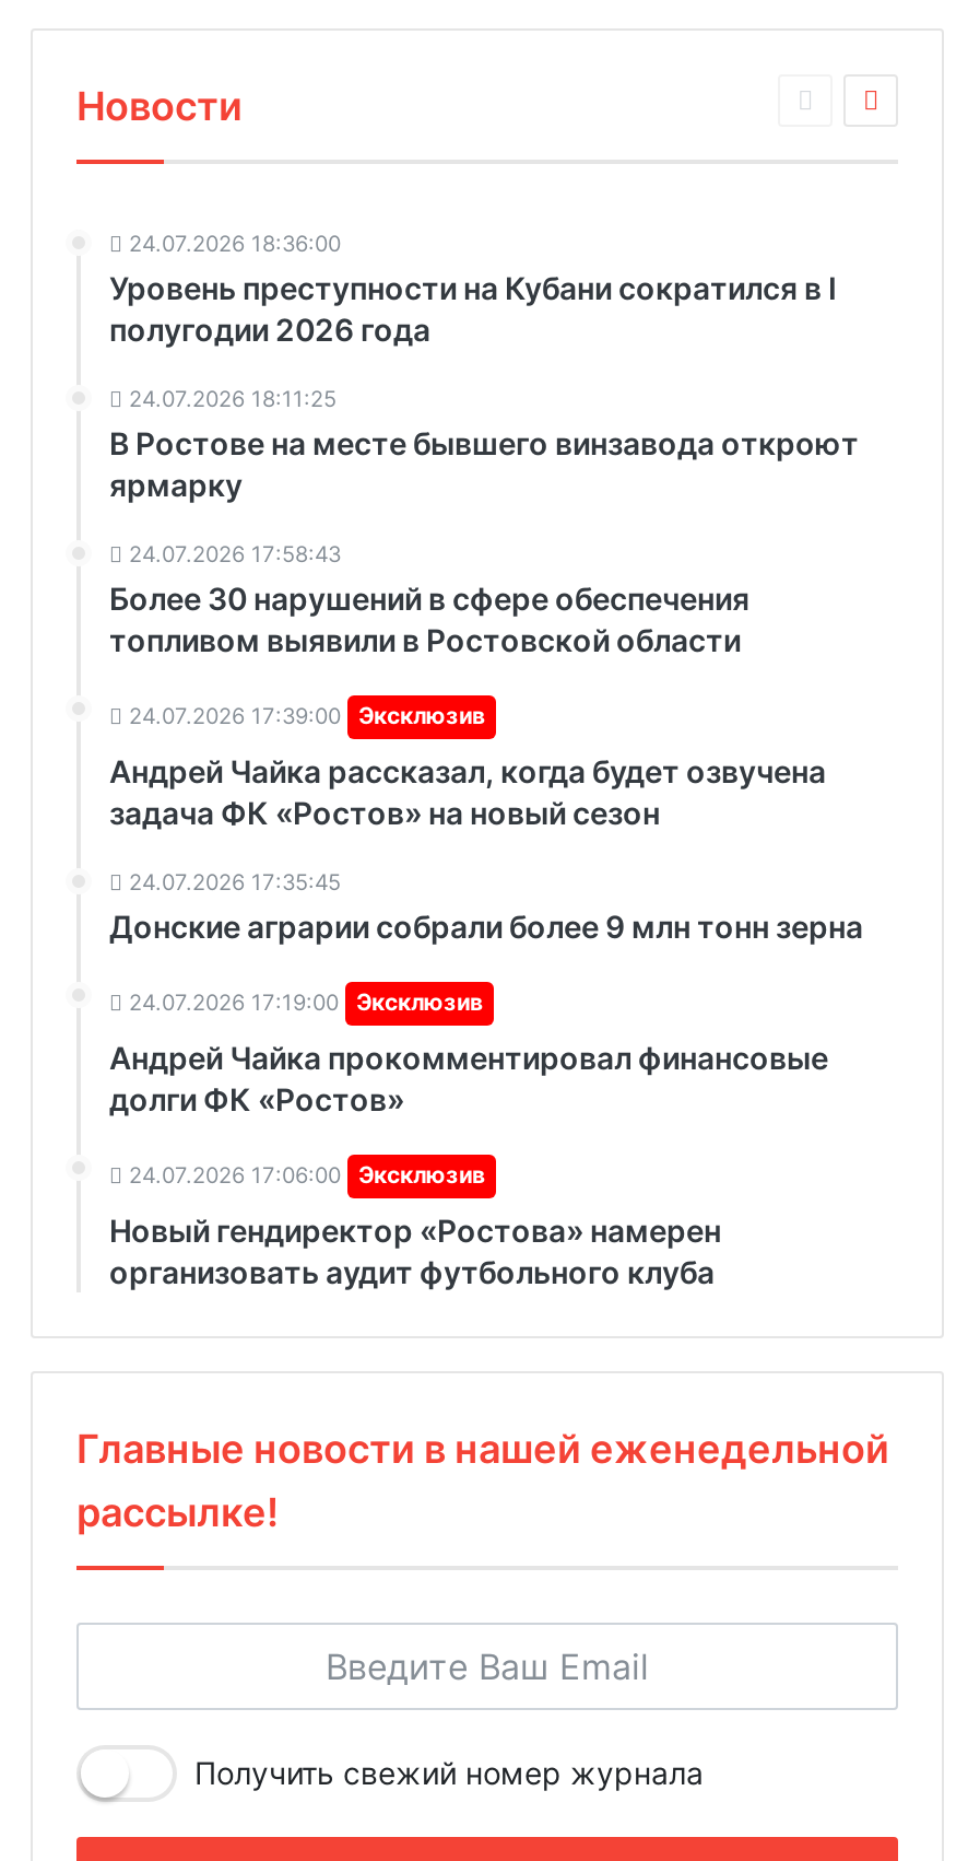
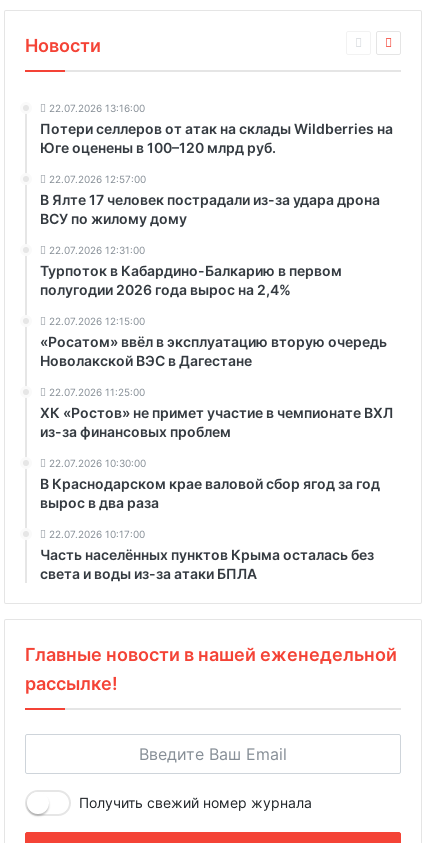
- 24.07.2026 18:36:00
- Уровень преступности на Кубани сократился в I
- полугодии 2026 года
- 24.07.2026 18:11:25
- В Ростове на месте бывшего винзавода откроют
- ярмарку
- 24.07.2026 17:58:43
- Более 30 нарушений в сфере обеспечения
- топливом выявили в Ростовской области
- 24.07.2026 17:39:00
- Эксклюзив
- Андрей Чайка рассказал, когда будет озвучена
- задача ФК «Ростов» на новый сезон
- 24.07.2026 17:35:45
- Донские аграрии собрали более 9 млн тонн зерна
- 24.07.2026 17:19:00
- Эксклюзив
- Андрей Чайка прокомментировал финансовые
- долги ФК «Ростов»
- 24.07.2026 17:06:00
- Эксклюзив
- Новый гендиректор «Ростова» намерен
- организовать аудит футбольного клуба
+ 22.07.2026 13:16:00
+ Потери селлеров от атак на склады Wildberries на
+ Юге оценены в 100–120 млрд руб.
+ 22.07.2026 12:57:00
+ В Ялте 17 человек пострадали из-за удара дрона
+ ВСУ по жилому дому
+ 22.07.2026 12:31:00
+ Турпоток в Кабардино-Балкарию в первом
+ полугодии 2026 года вырос на 2,4%
+ 22.07.2026 12:15:00
+ «Росатом» ввёл в эксплуатацию вторую очередь
+ Новолакской ВЭС в Дагестане
+ 22.07.2026 11:25:00
+ ХК «Ростов» не примет участие в чемпионате ВХЛ
+ из-за финансовых проблем
+ 22.07.2026 10:30:00
+ В Краснодарском крае валовой сбор ягод за год
+ вырос в два раза
+ 22.07.2026 10:17:00
+ Часть населённых пунктов Крыма осталась без
+ света и воды из-за атаки БПЛА
